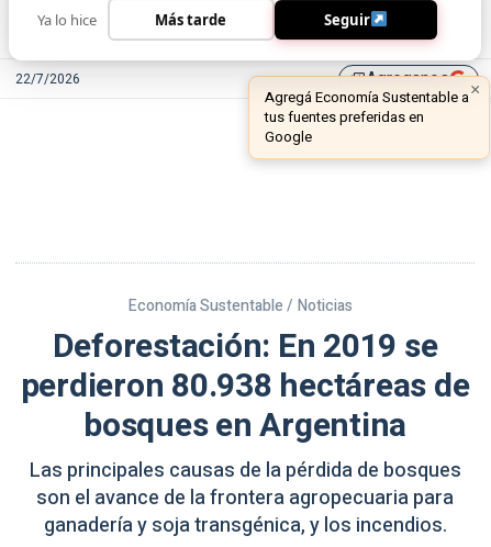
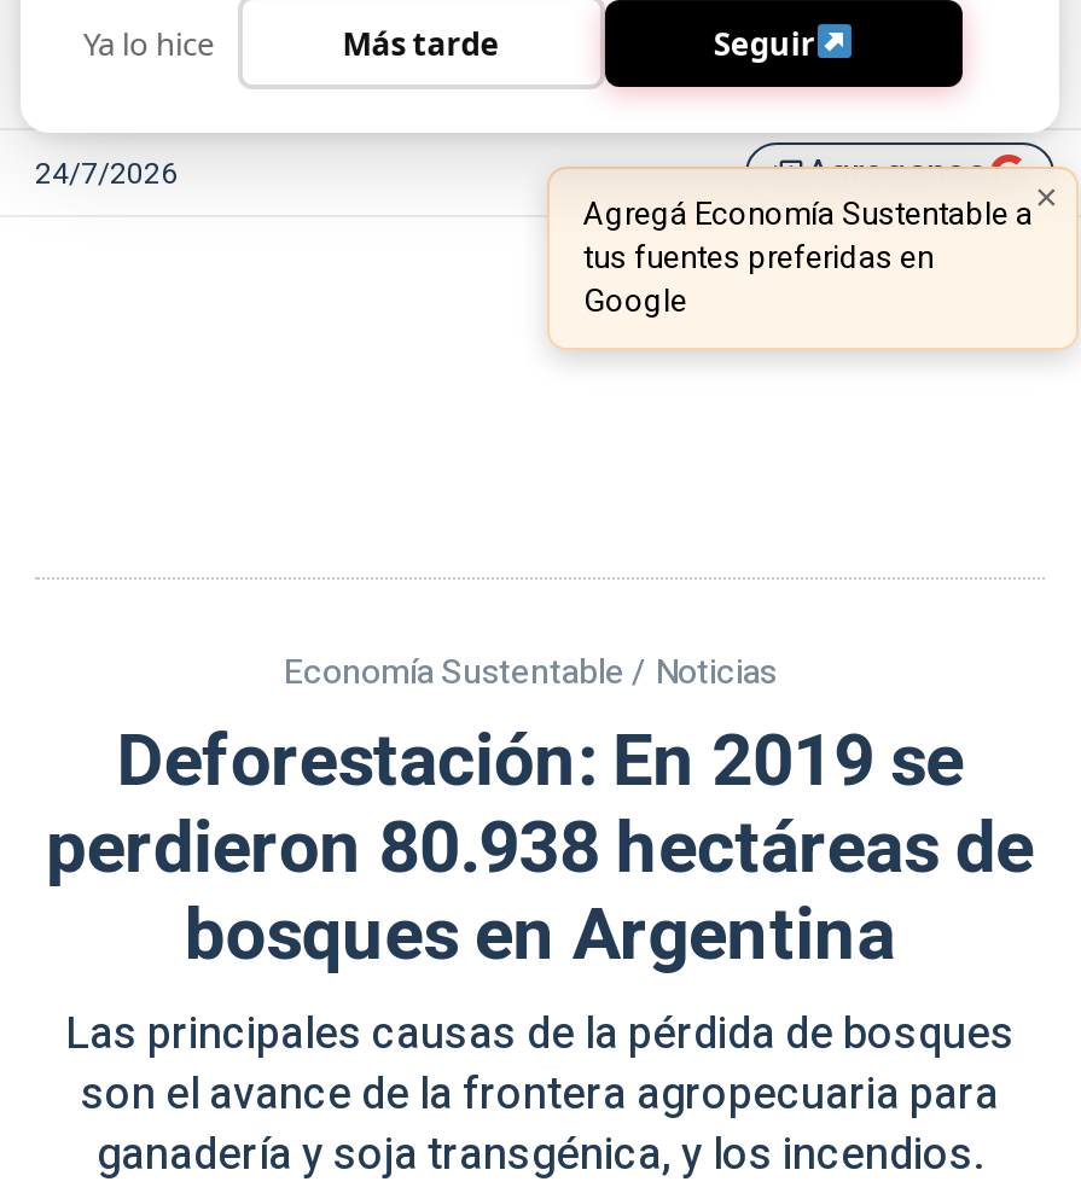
- 22/7/2026
+ 24/7/2026
